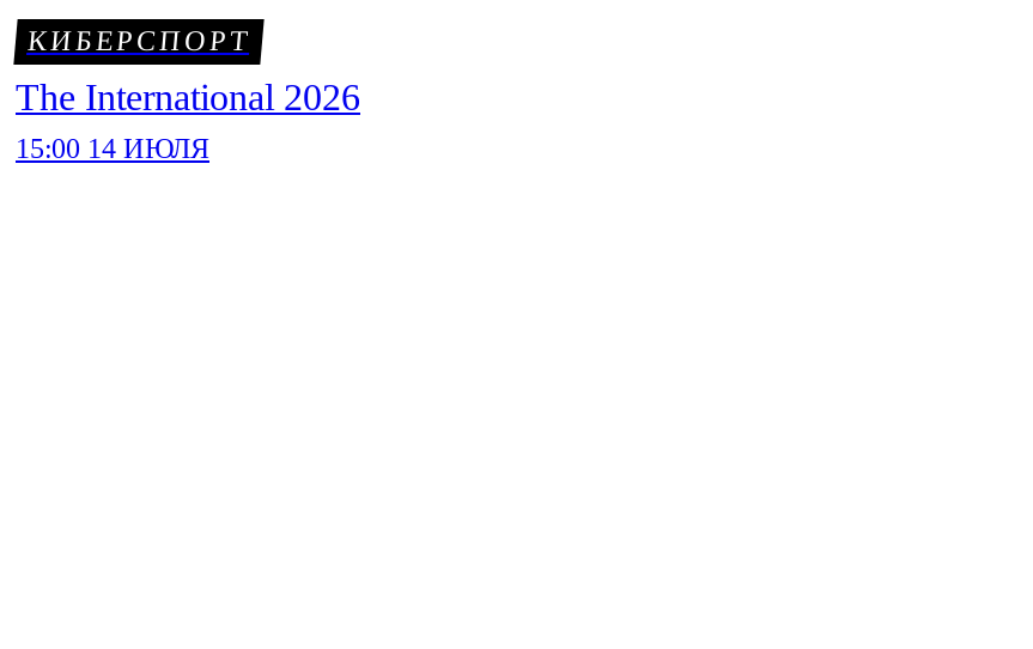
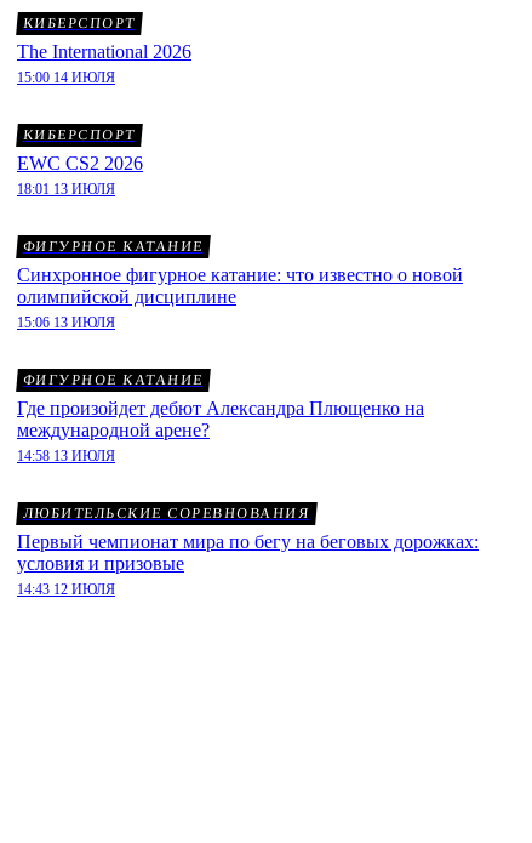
+ КИБЕРСПОРТ
+ EWC CS2 2026
+ 18:01 13 ИЮЛЯ
+ ФИГУРНОЕ КАТАНИЕ
+ Синхронное фигурное катание: что известно о новой
+ олимпийской дисциплине
+ 15:06 13 ИЮЛЯ
+ ФИГУРНОЕ КАТАНИЕ
+ Где произойдет дебют Александра Плющенко на
+ международной арене?
+ 14:58 13 ИЮЛЯ
+ ЛЮБИТЕЛЬСКИЕ СОРЕВНОВАНИЯ
+ Первый чемпионат мира по бегу на беговых дорожках:
+ условия и призовые
+ 14:43 12 ИЮЛЯ
